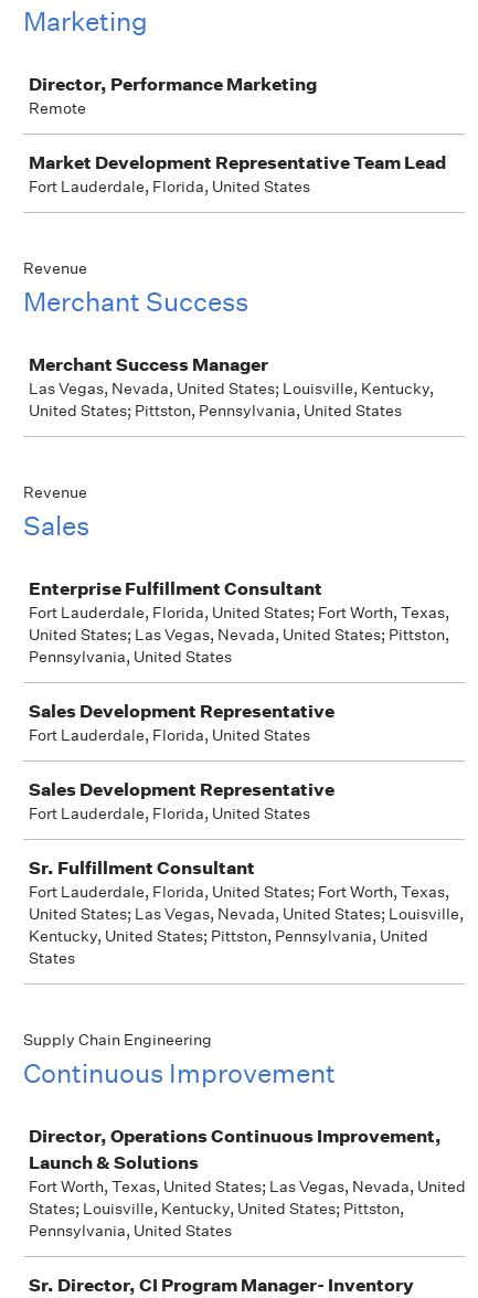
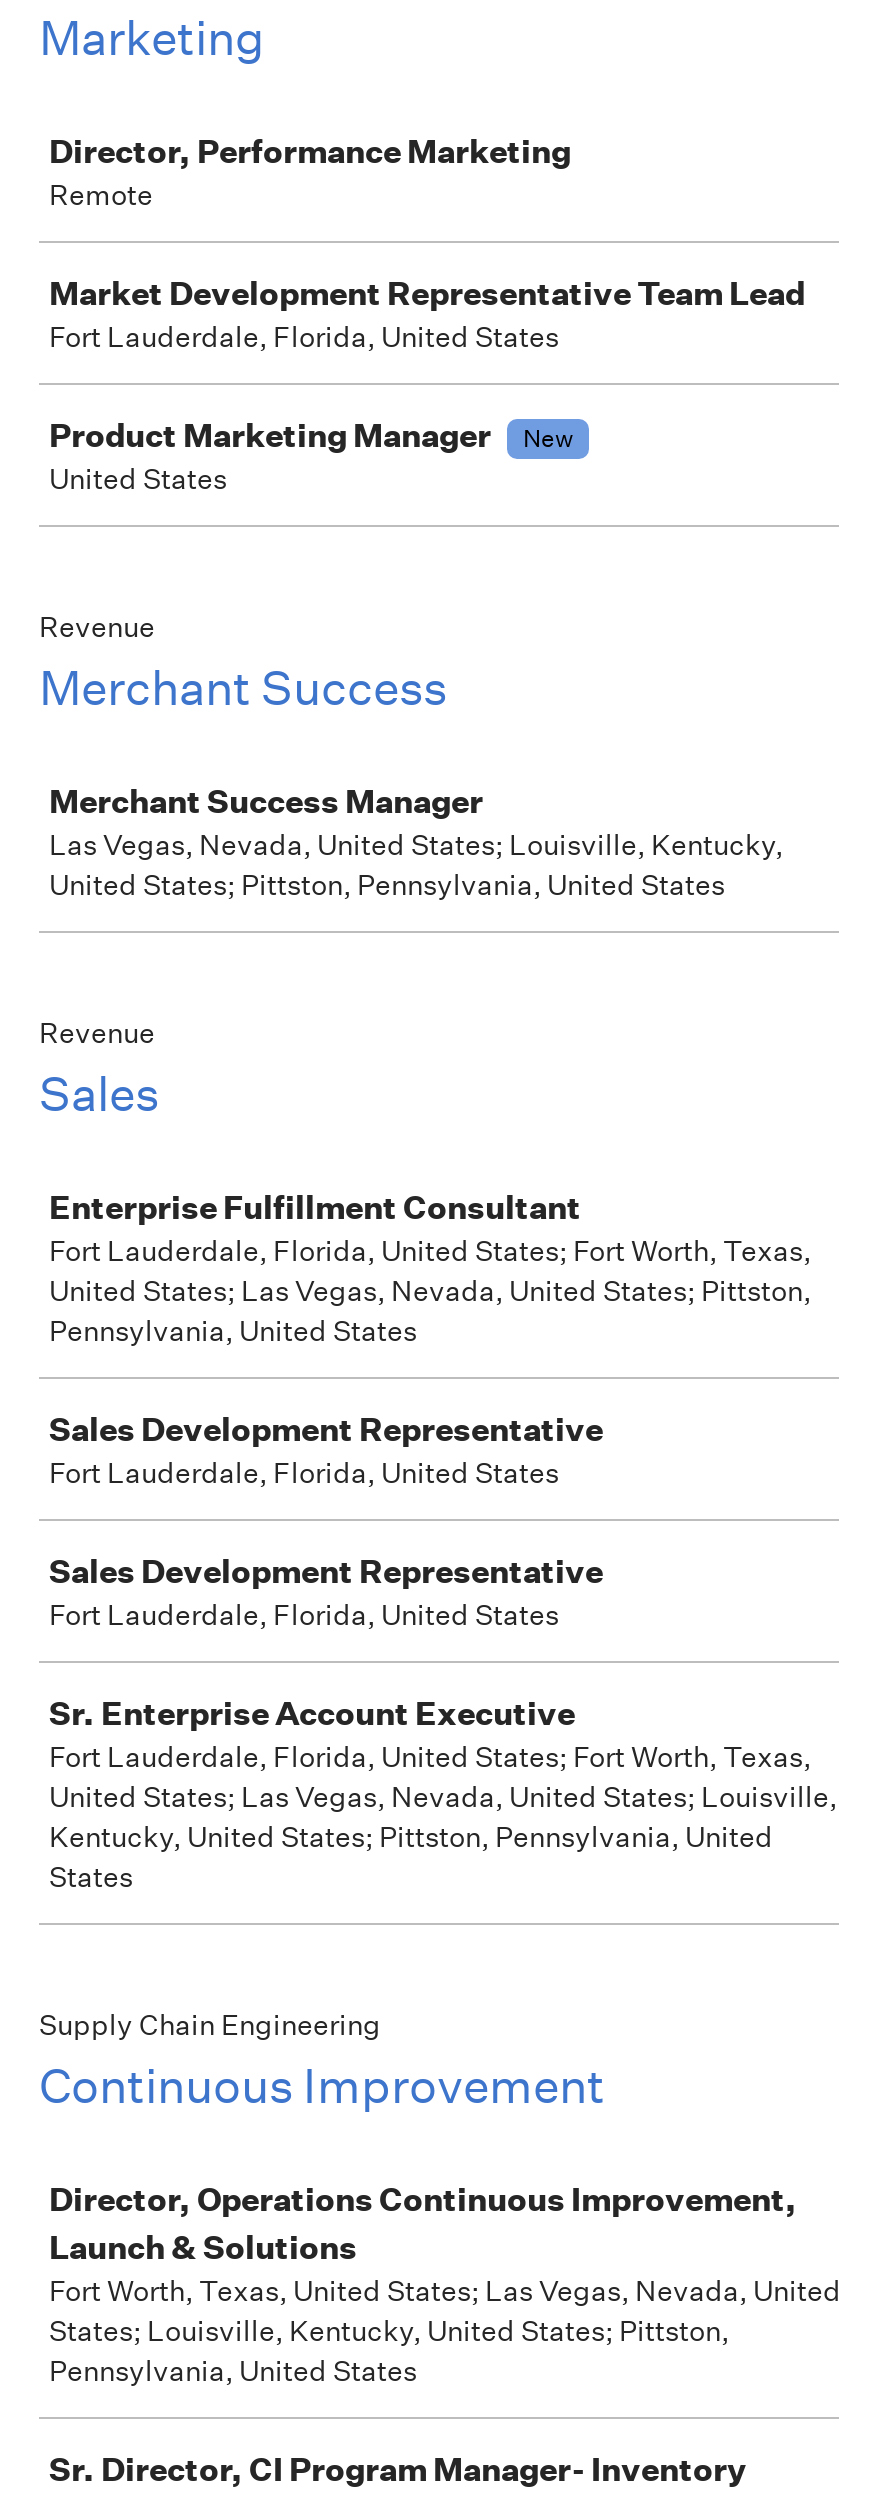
+ Product Marketing Manager
+ New
+ United States

- Sr. Fulfillment Consultant
+ Sr. Enterprise Account Executive
